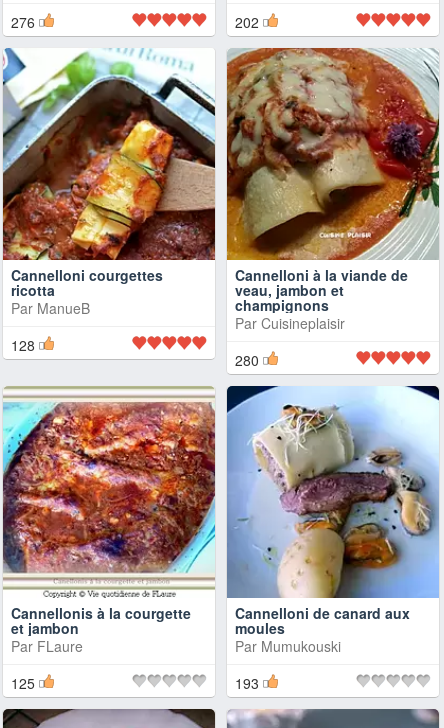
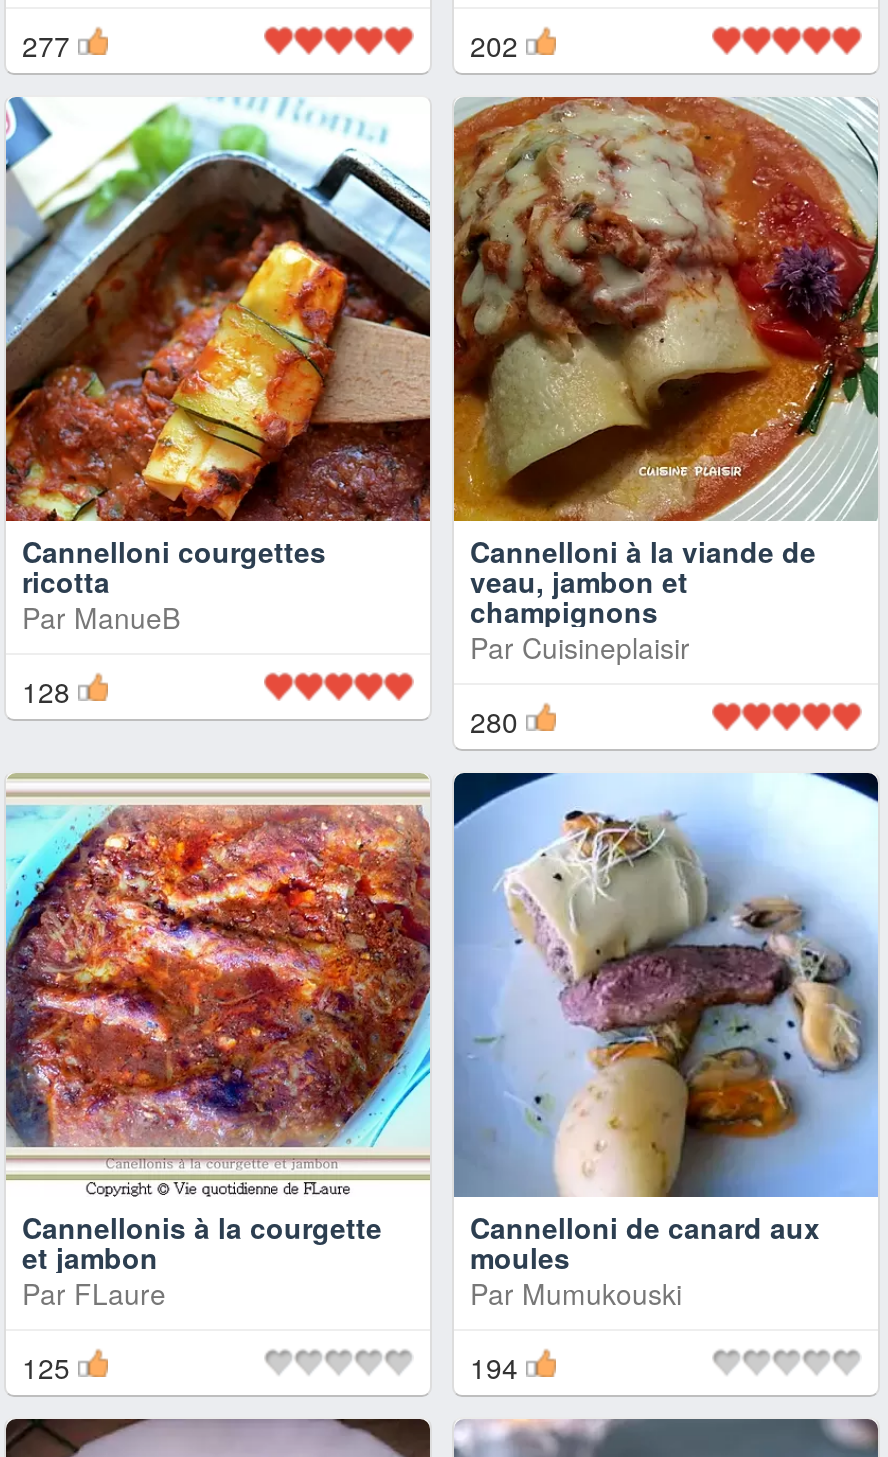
- 276
+ 277

- 193
+ 194
